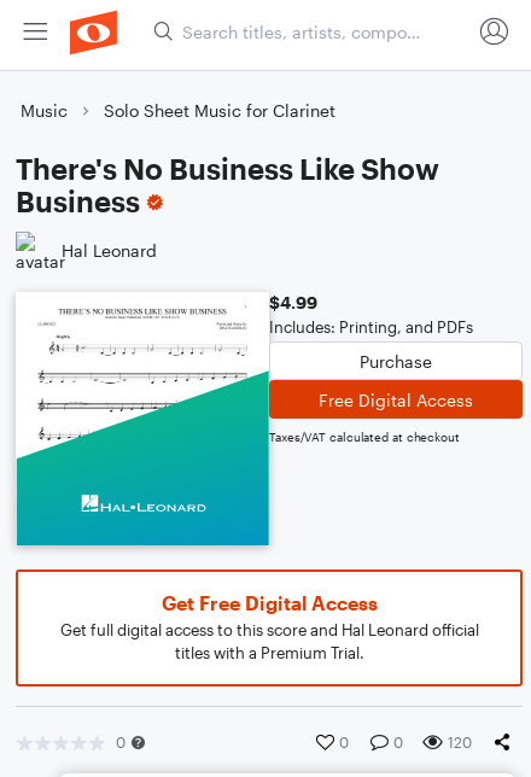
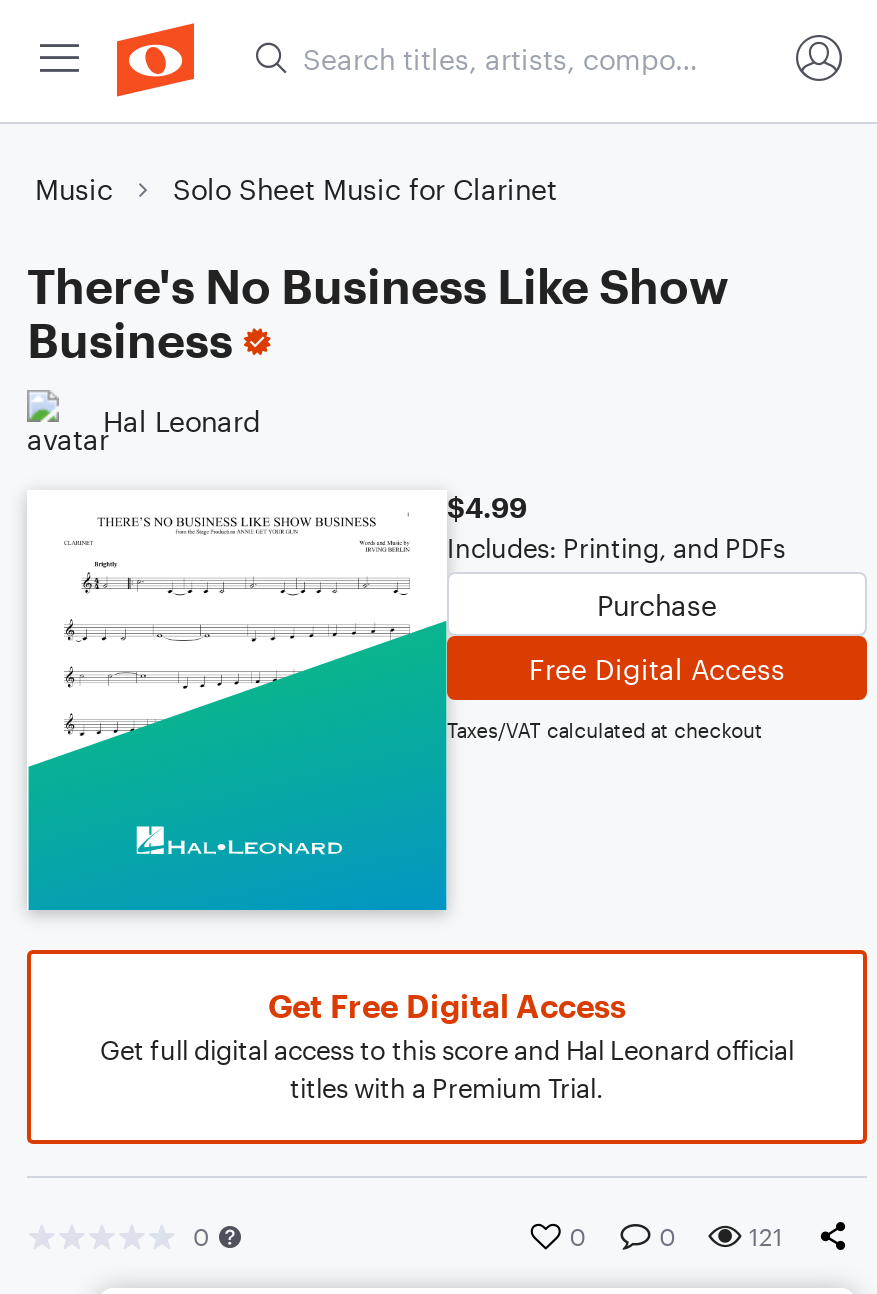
- 120
+ 121
